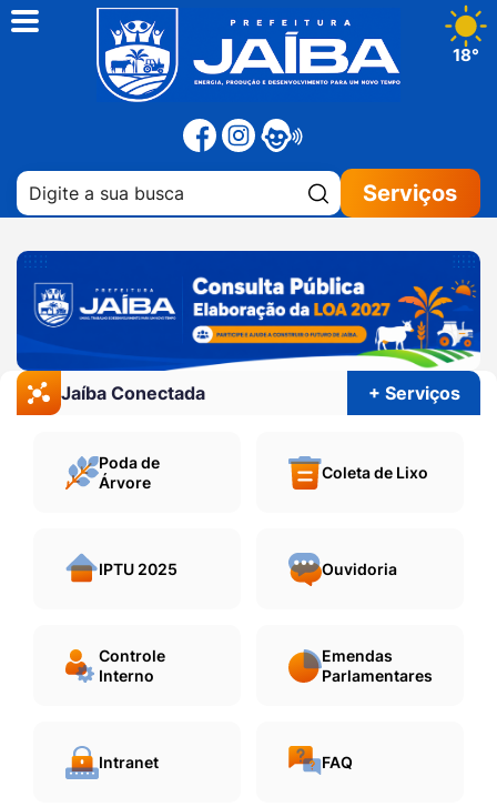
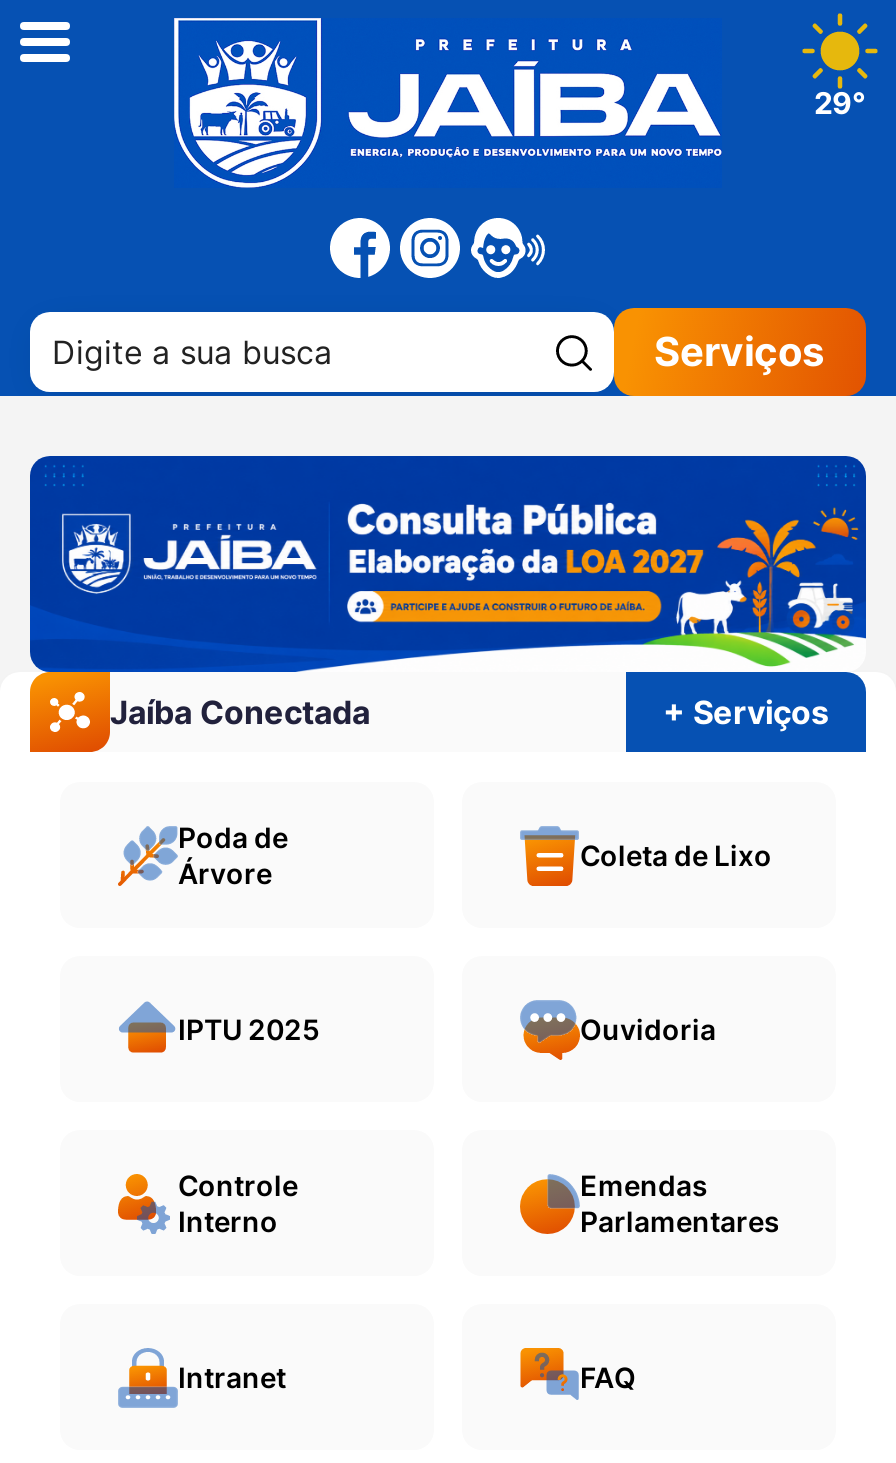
- 18°
+ 29°
